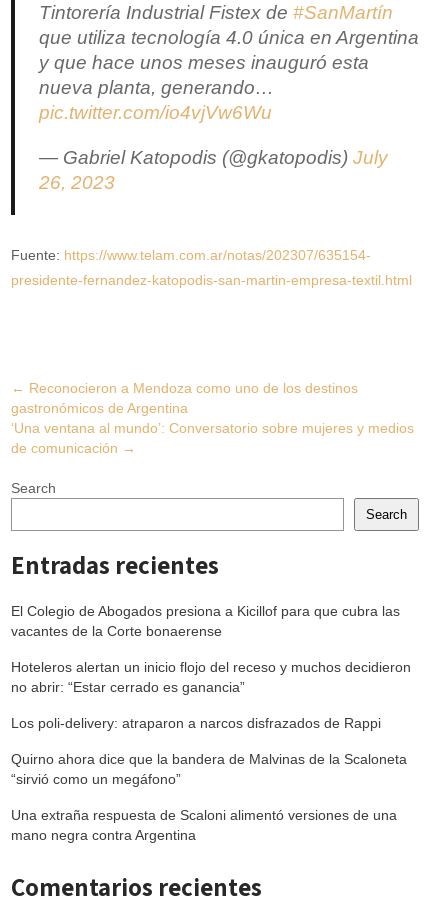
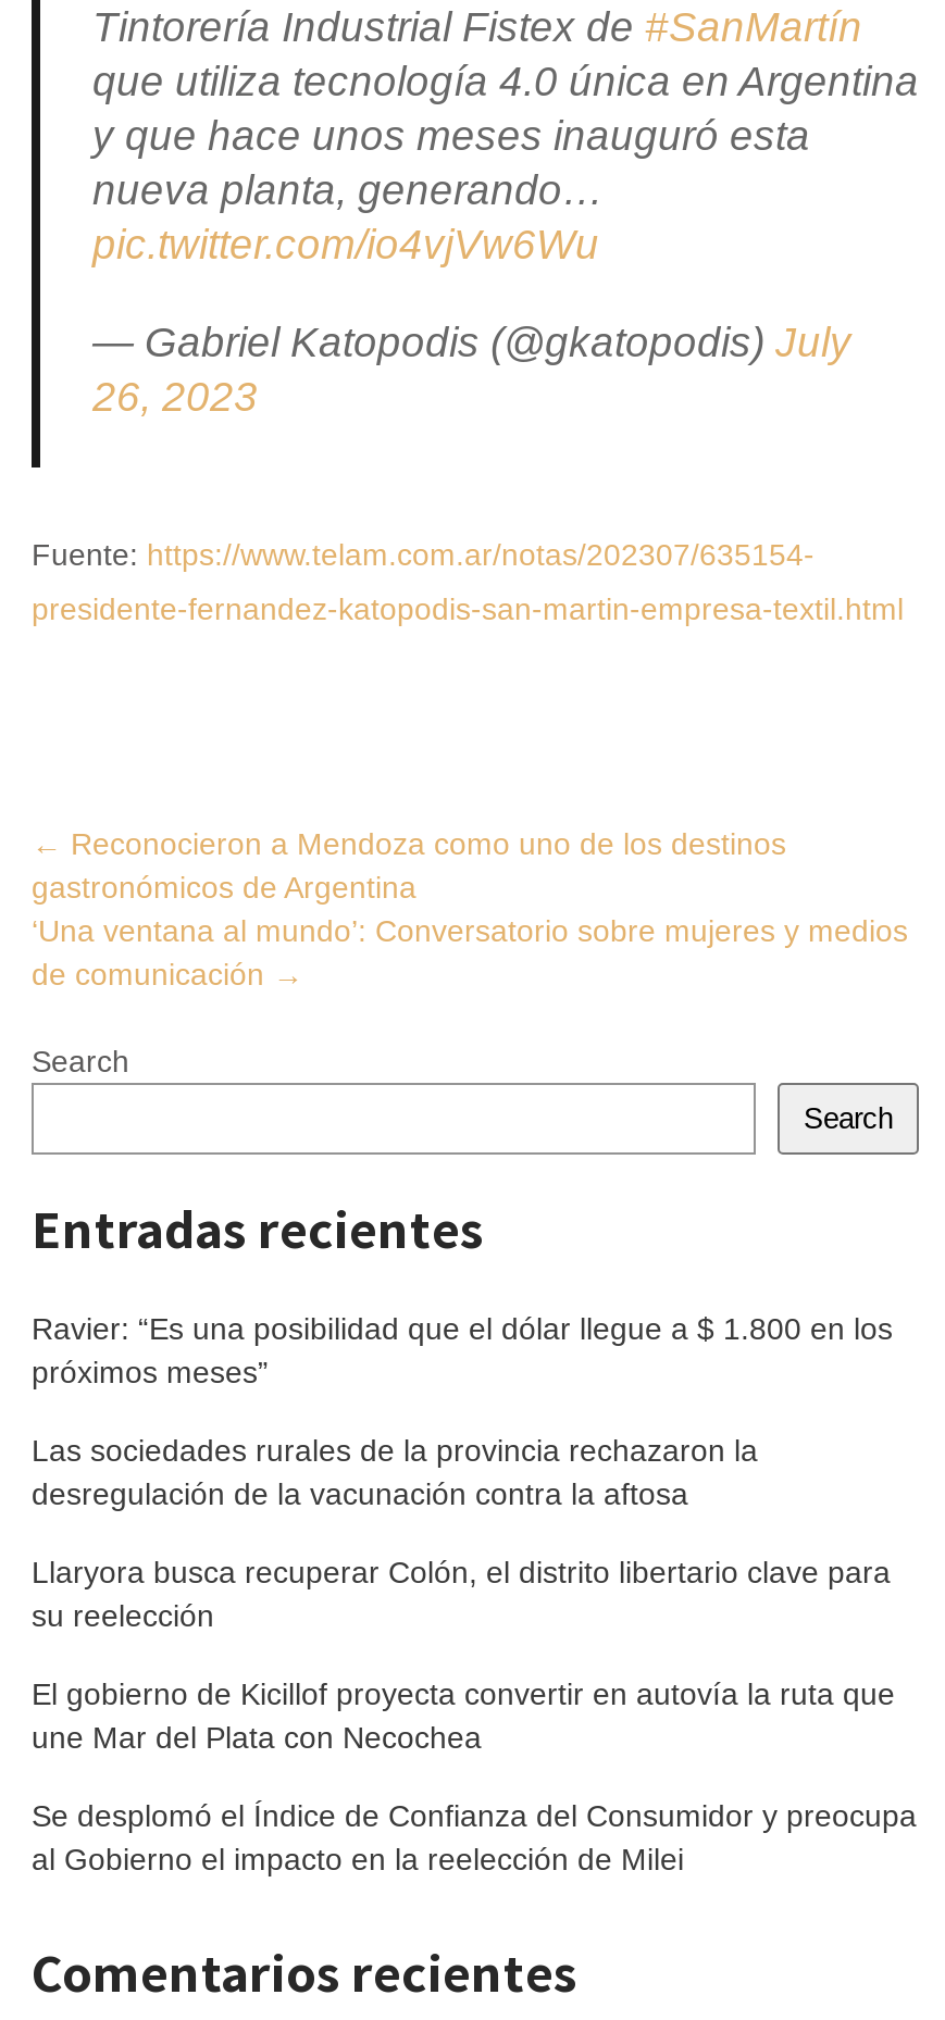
- El Colegio de Abogados presiona a Kicillof para que cubra las
- vacantes de la Corte bonaerense
+ Ravier: “Es una posibilidad que el dólar llegue a $ 1.800 en los
+ próximos meses”

- Hoteleros alertan un inicio flojo del receso y muchos decidieron
- no abrir: “Estar cerrado es ganancia”
+ Las sociedades rurales de la provincia rechazaron la
+ desregulación de la vacunación contra la aftosa

- Los poli-delivery: atraparon a narcos disfrazados de Rappi
+ Llaryora busca recuperar Colón, el distrito libertario clave para
+ su reelección

- Quirno ahora dice que la bandera de Malvinas de la Scaloneta
- “sirvió como un megáfono”
+ El gobierno de Kicillof proyecta convertir en autovía la ruta que
+ une Mar del Plata con Necochea

- Una extraña respuesta de Scaloni alimentó versiones de una
- mano negra contra Argentina
+ Se desplomó el Índice de Confianza del Consumidor y preocupa
+ al Gobierno el impacto en la reelección de Milei
